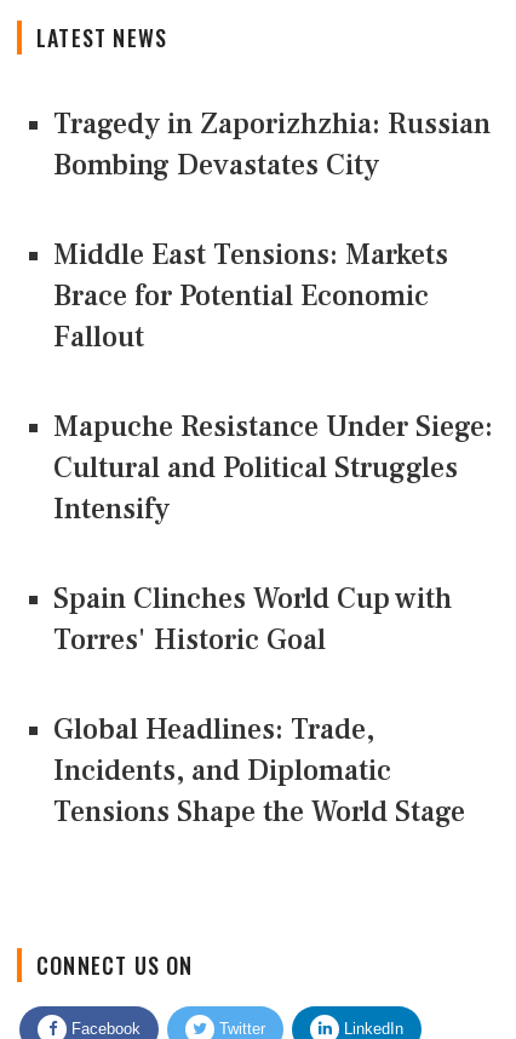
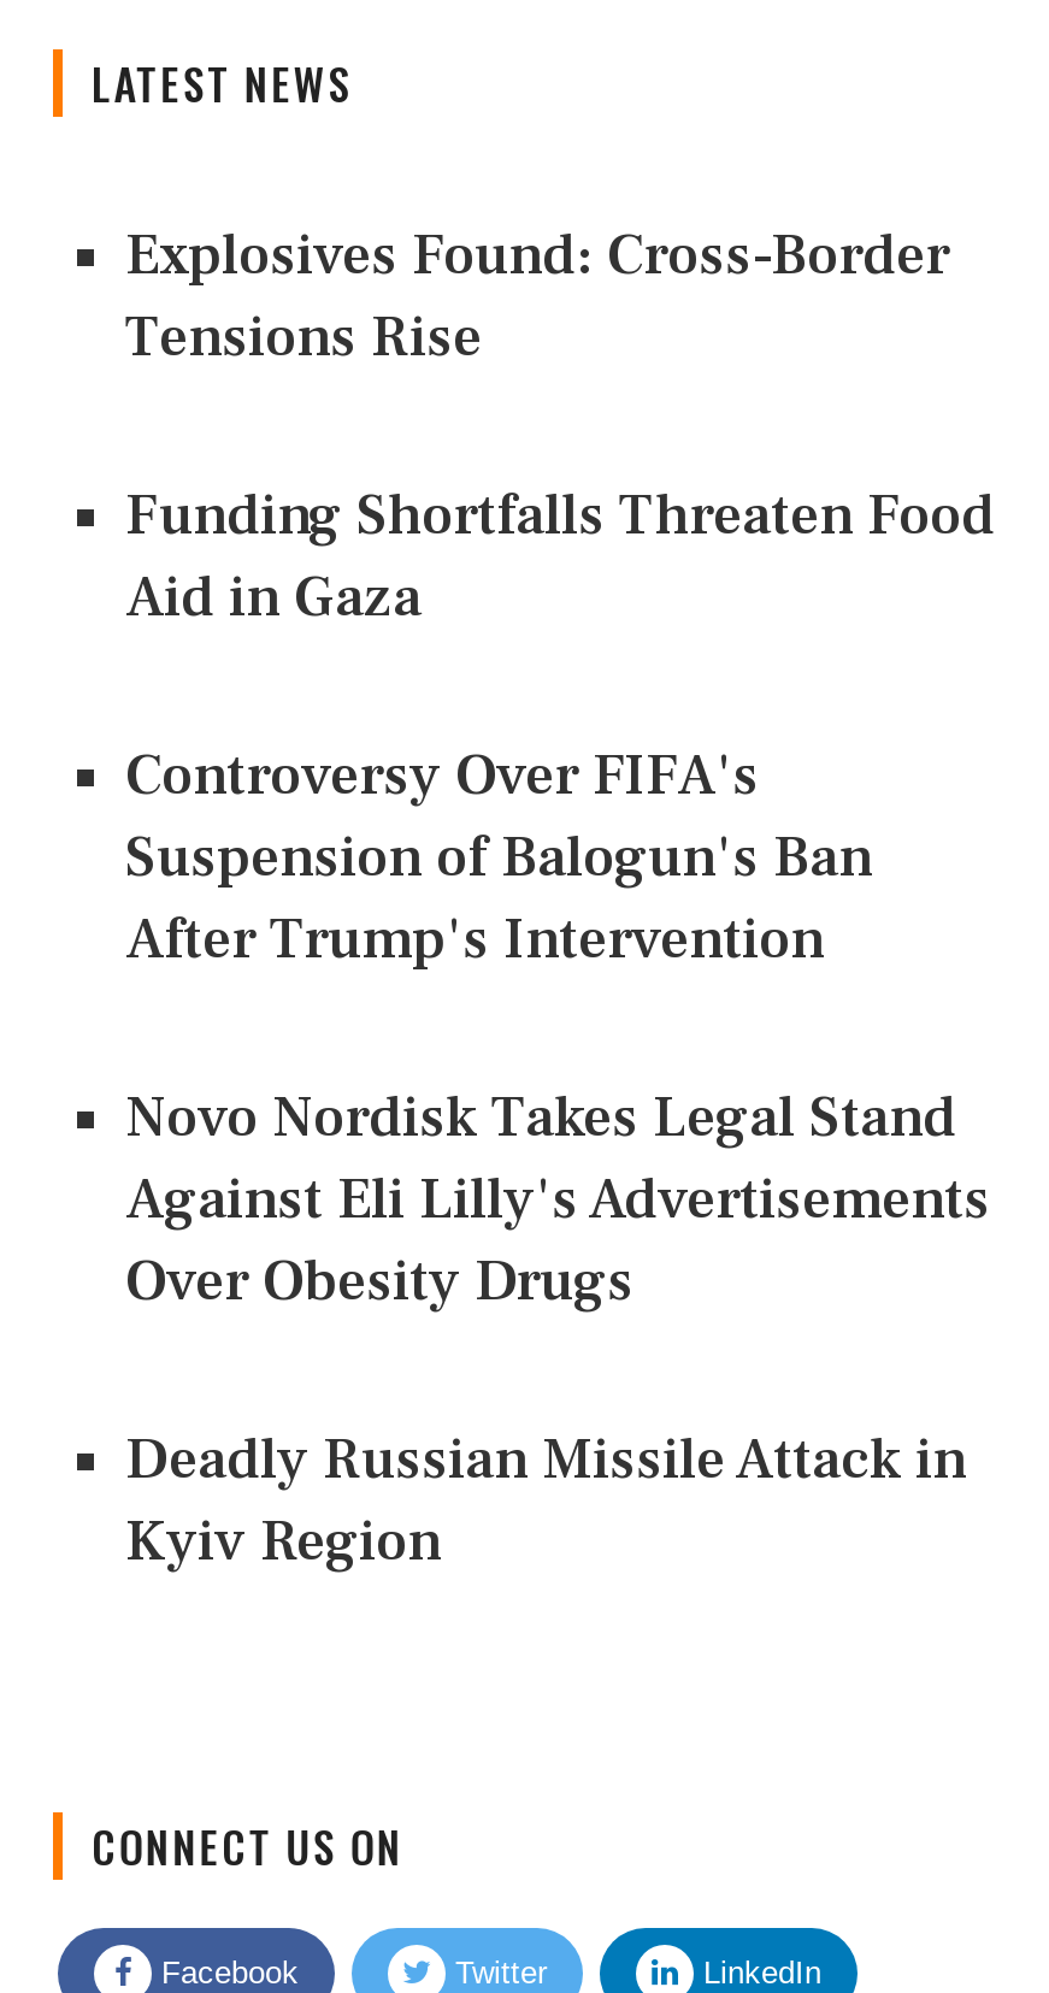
- Tragedy in Zaporizhzhia: Russian
- Bombing Devastates City
+ Explosives Found: Cross-Border
+ Tensions Rise

- Middle East Tensions: Markets
- Brace for Potential Economic
- Fallout
+ Funding Shortfalls Threaten Food
+ Aid in Gaza

- Mapuche Resistance Under Siege:
- Cultural and Political Struggles
- Intensify
+ Controversy Over FIFA's
+ Suspension of Balogun's Ban
+ After Trump's Intervention

- Spain Clinches World Cup with
- Torres' Historic Goal
+ Novo Nordisk Takes Legal Stand
+ Against Eli Lilly's Advertisements
+ Over Obesity Drugs

- Global Headlines: Trade,
- Incidents, and Diplomatic
- Tensions Shape the World Stage
+ Deadly Russian Missile Attack in
+ Kyiv Region
